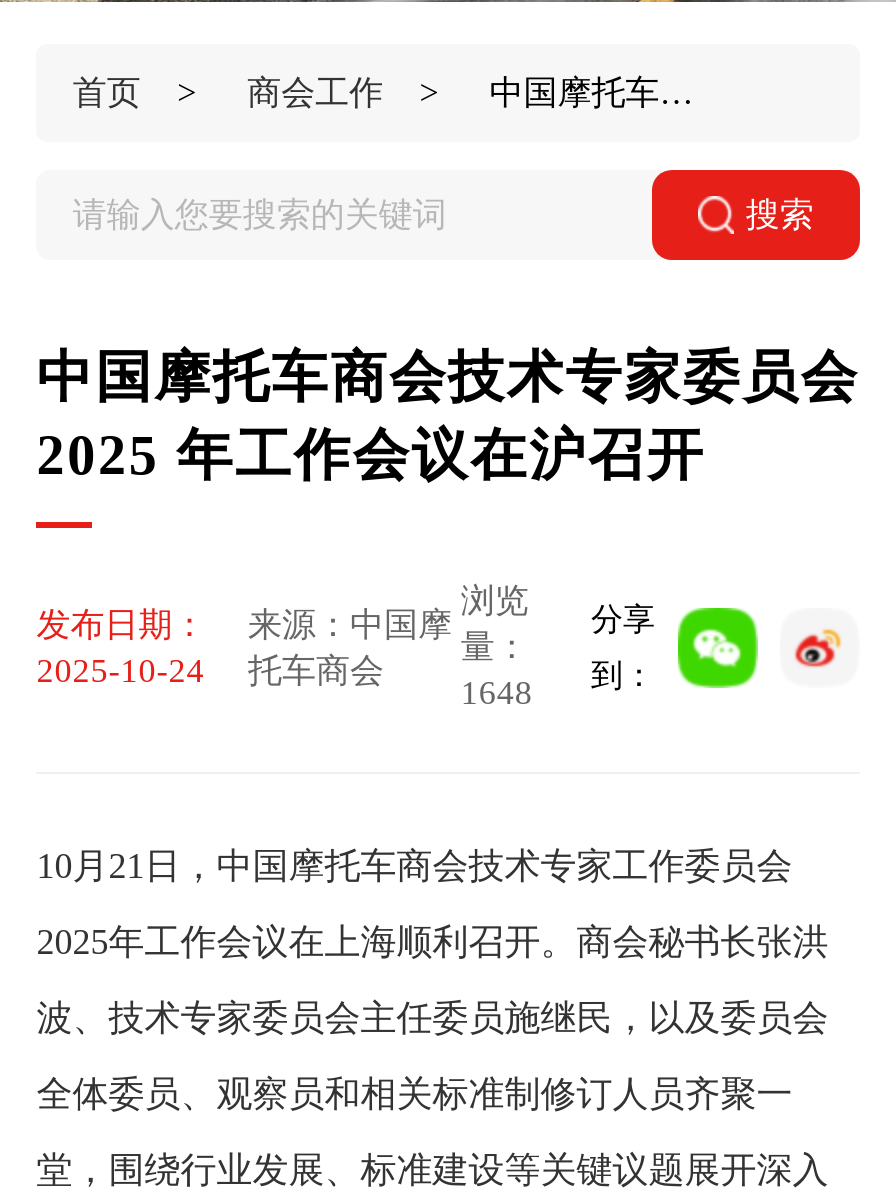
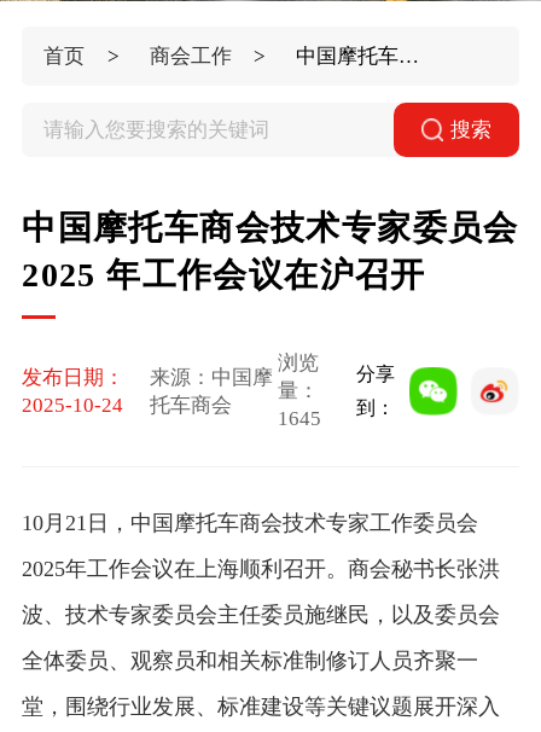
- 1648 到：
+ 1645 到：
